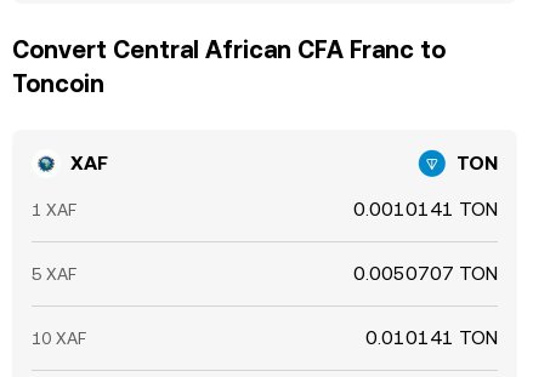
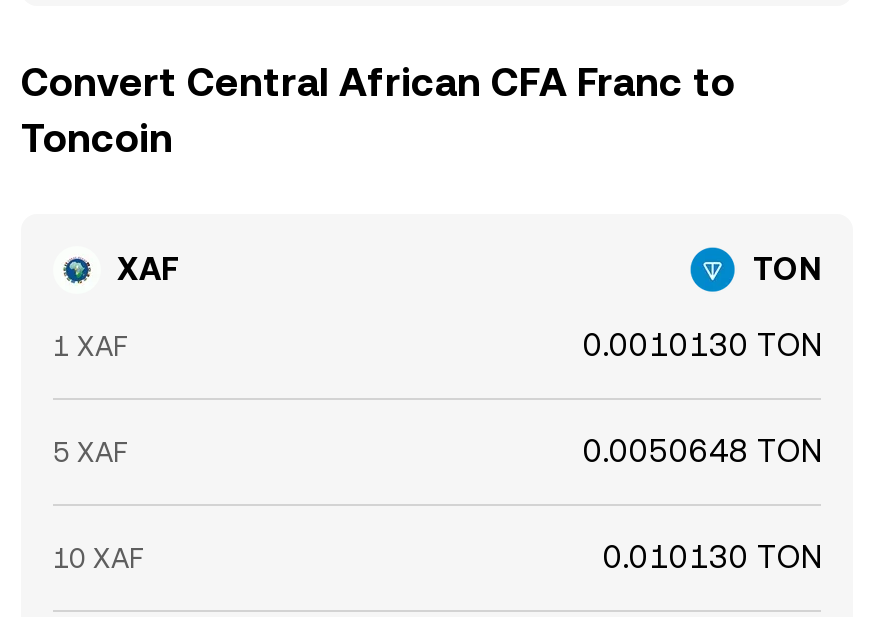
- 0.0010141 TON
+ 0.0010130 TON

- 0.0050707 TON
+ 0.0050648 TON

- 0.010141 TON
+ 0.010130 TON
